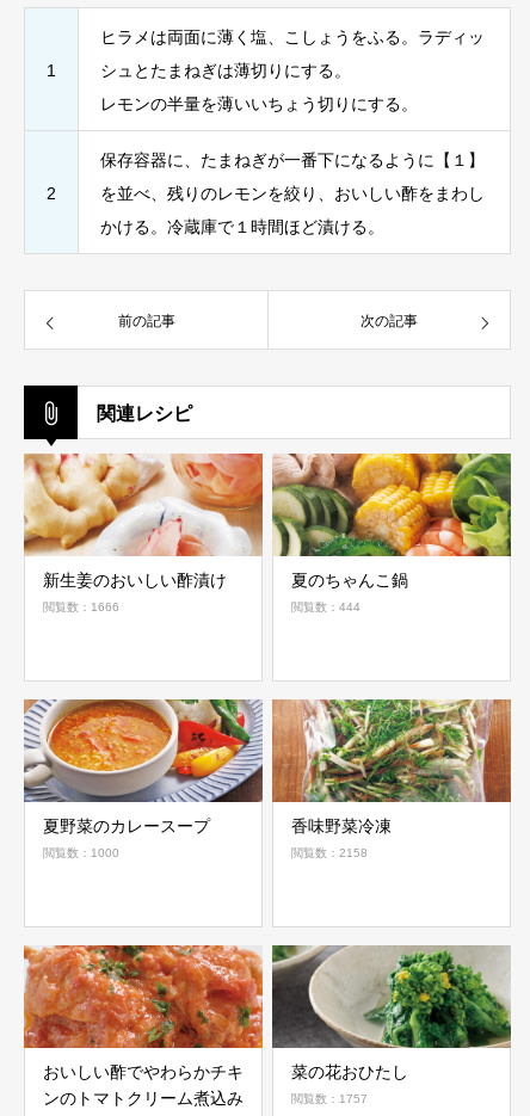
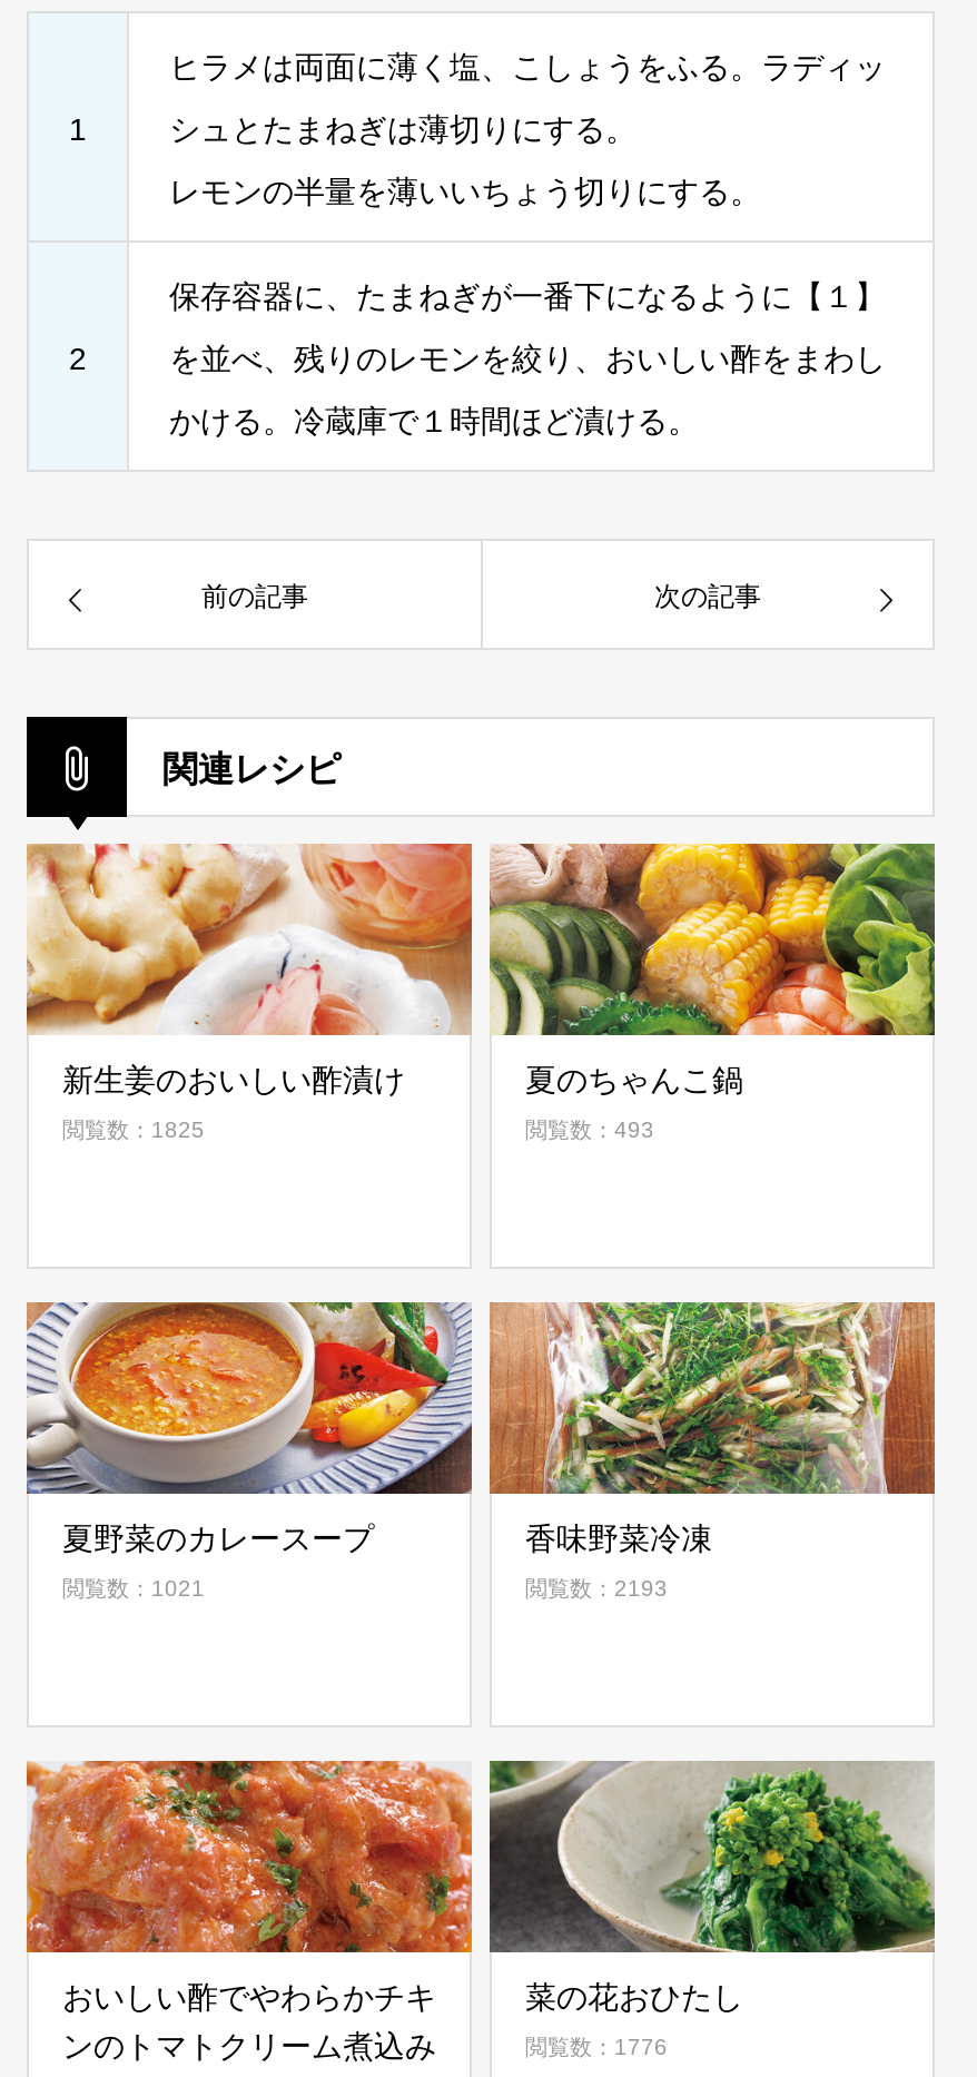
- 閲覧数：1666
+ 閲覧数：1825

- 閲覧数：444
+ 閲覧数：493

- 閲覧数：1000
+ 閲覧数：1021

- 閲覧数：2158
+ 閲覧数：2193

- 閲覧数：1757
+ 閲覧数：1776
